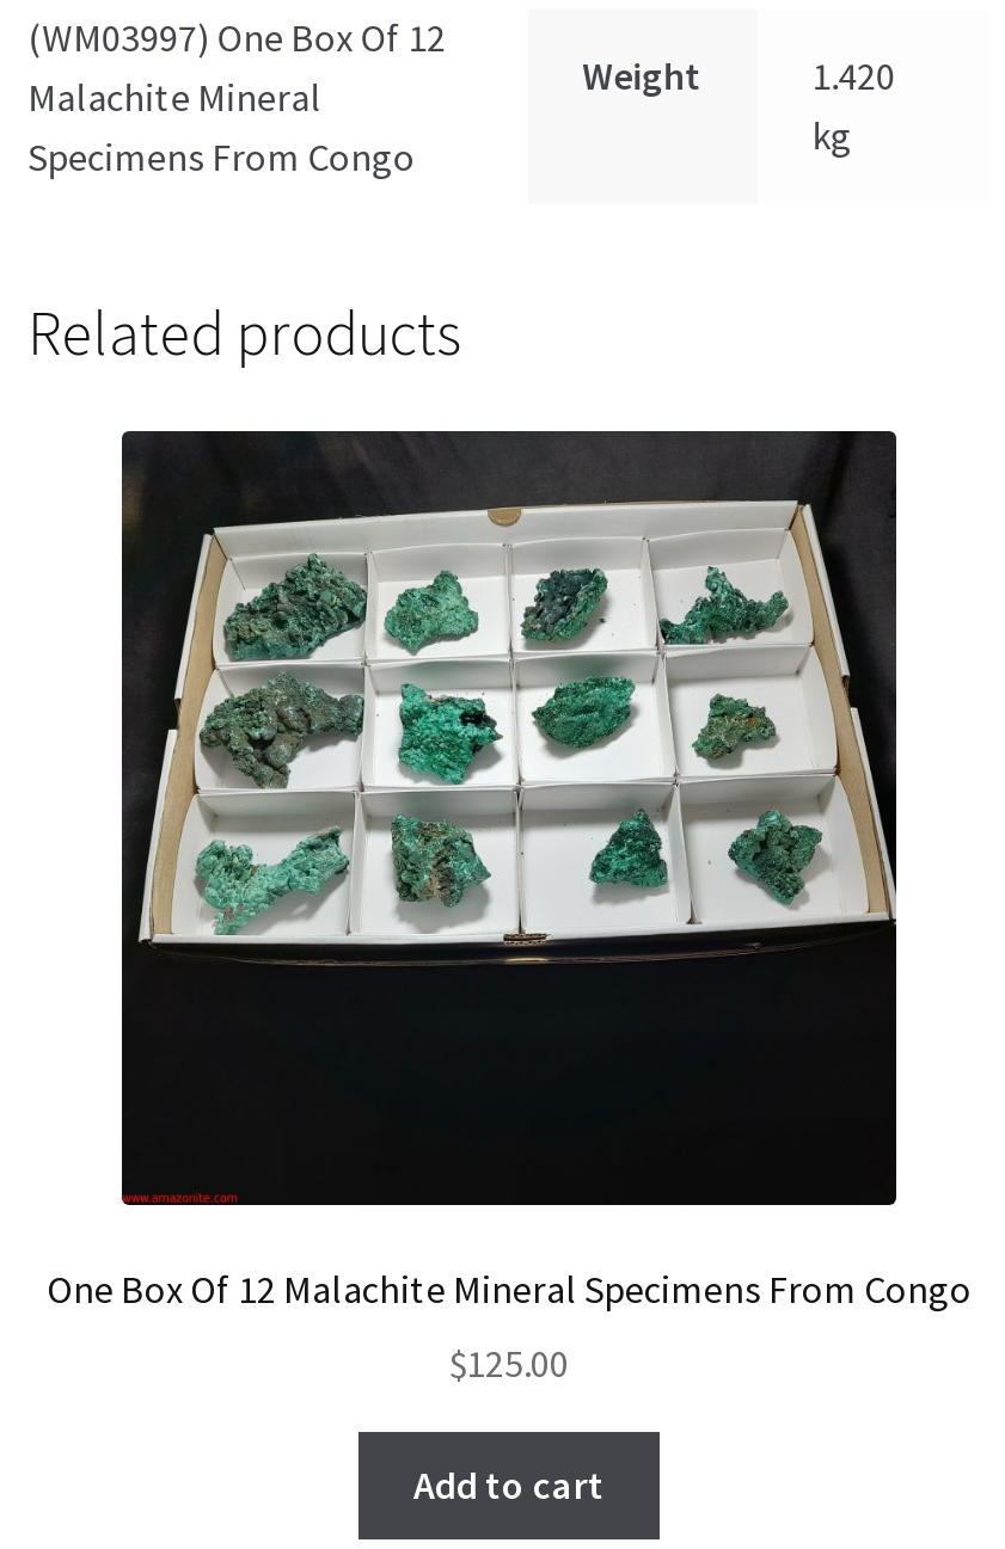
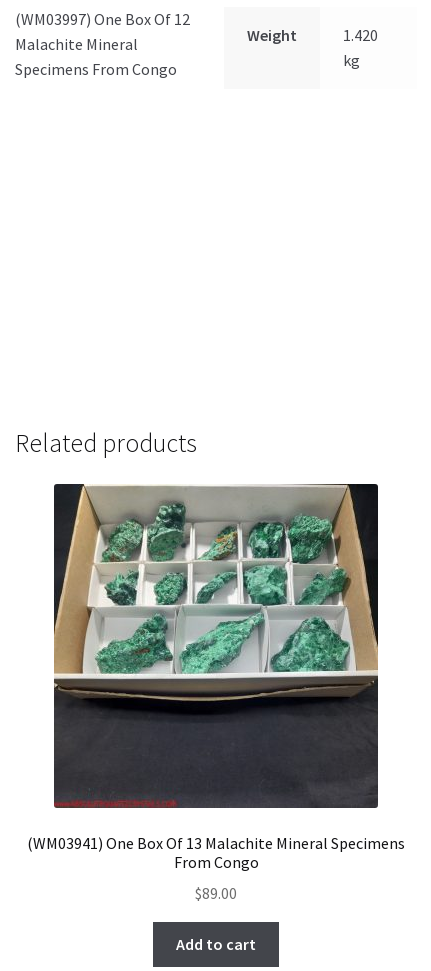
- [image]
- One Box Of 12 Malachite Mineral Specimens From Congo
+ [image]
+ (WM03941) One Box Of 13 Malachite Mineral Specimens
+ From Congo

- $125.00
+ $89.00
